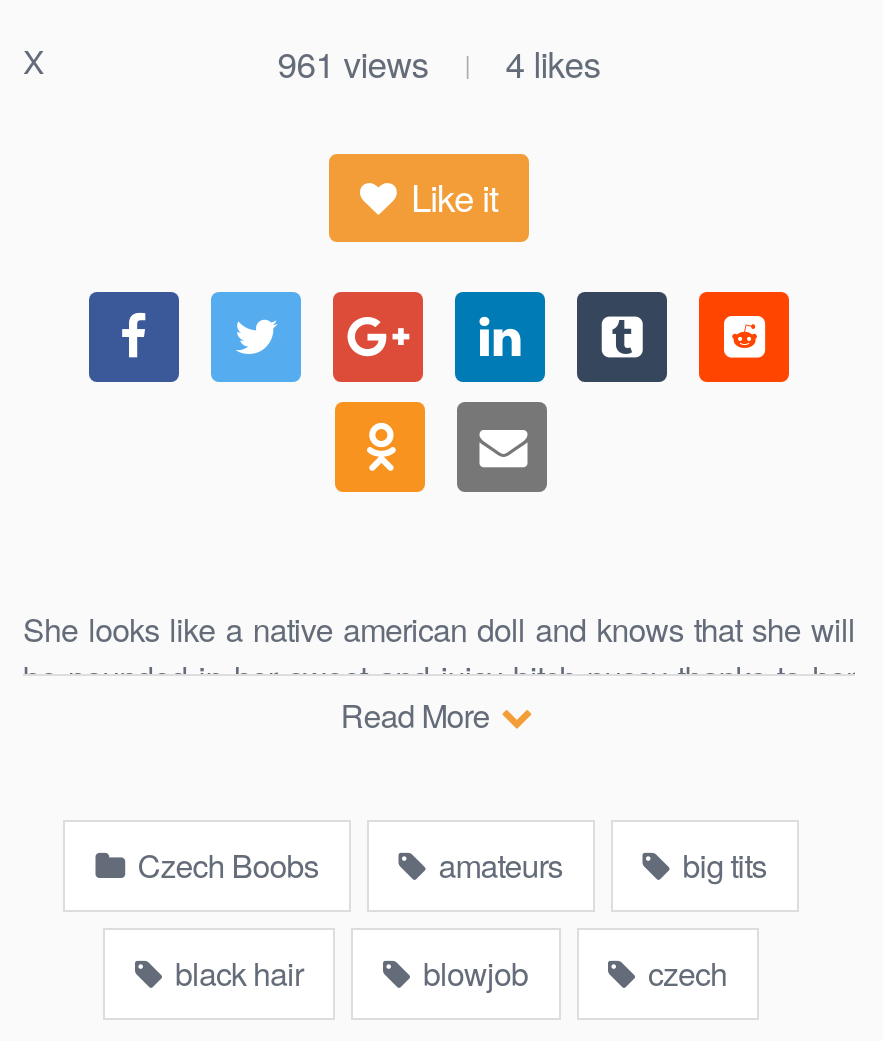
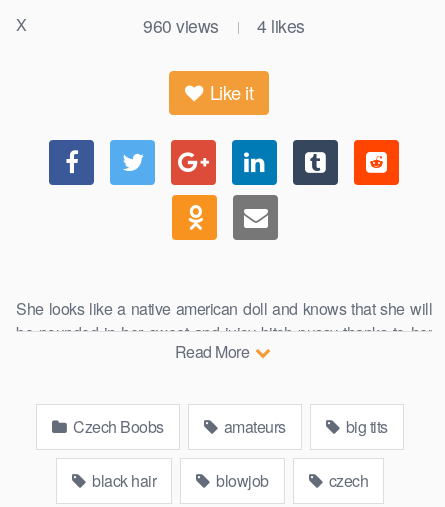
- 961 views
+ 960 views
